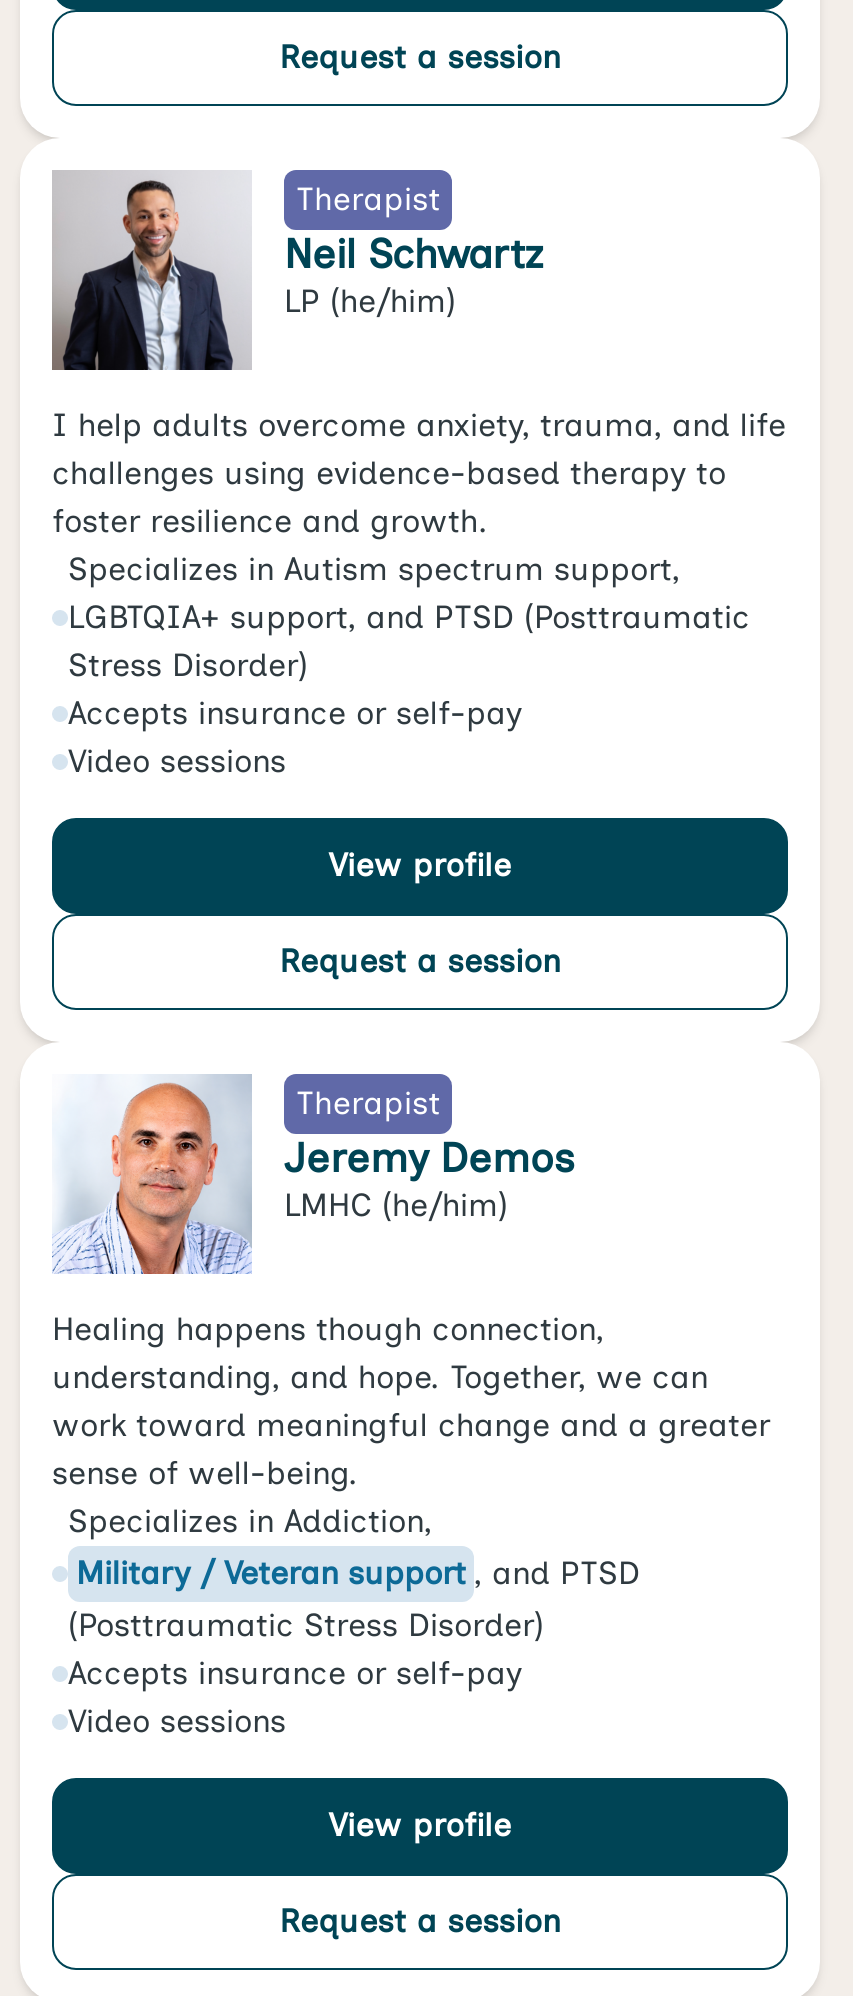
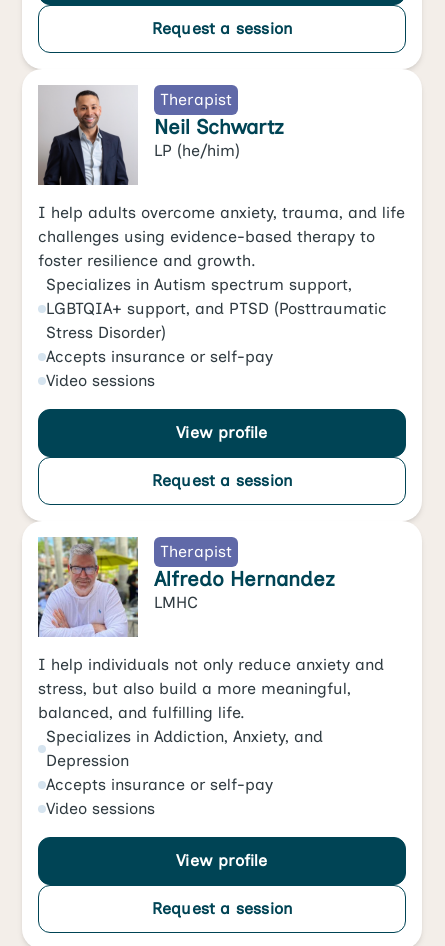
- [image]
- Jeremy Demos
- LMHC (he/him)
+ [image]
+ Alfredo Hernandez
+ LMHC

- Healing happens though connection,
- understanding, and hope. Together, we can
- work toward meaningful change and a greater
- sense of well-being.
- Specializes in Addiction,
- Military / Veteran support , and PTSD
- (Posttraumatic Stress Disorder)
+ I help individuals not only reduce anxiety and
+ stress, but also build a more meaningful,
+ balanced, and fulfilling life.
+ Specializes in Addiction, Anxiety, and
+ Depression
